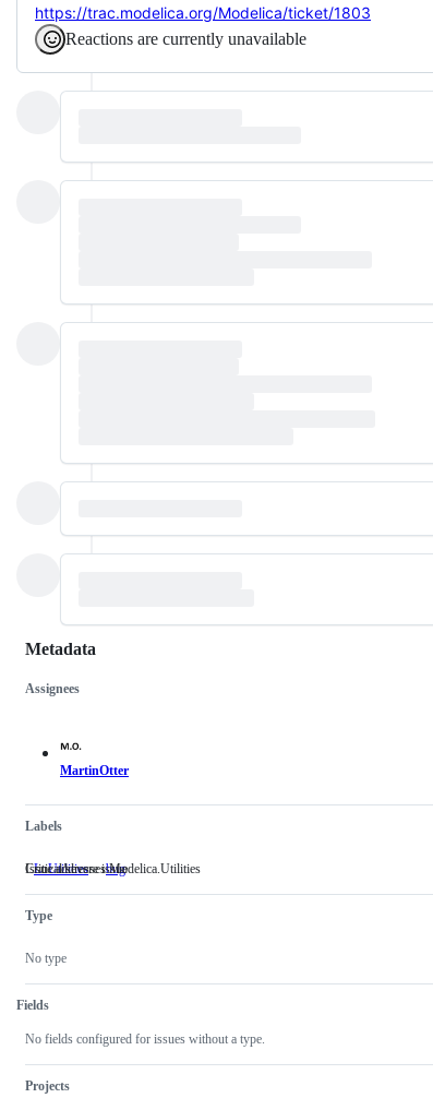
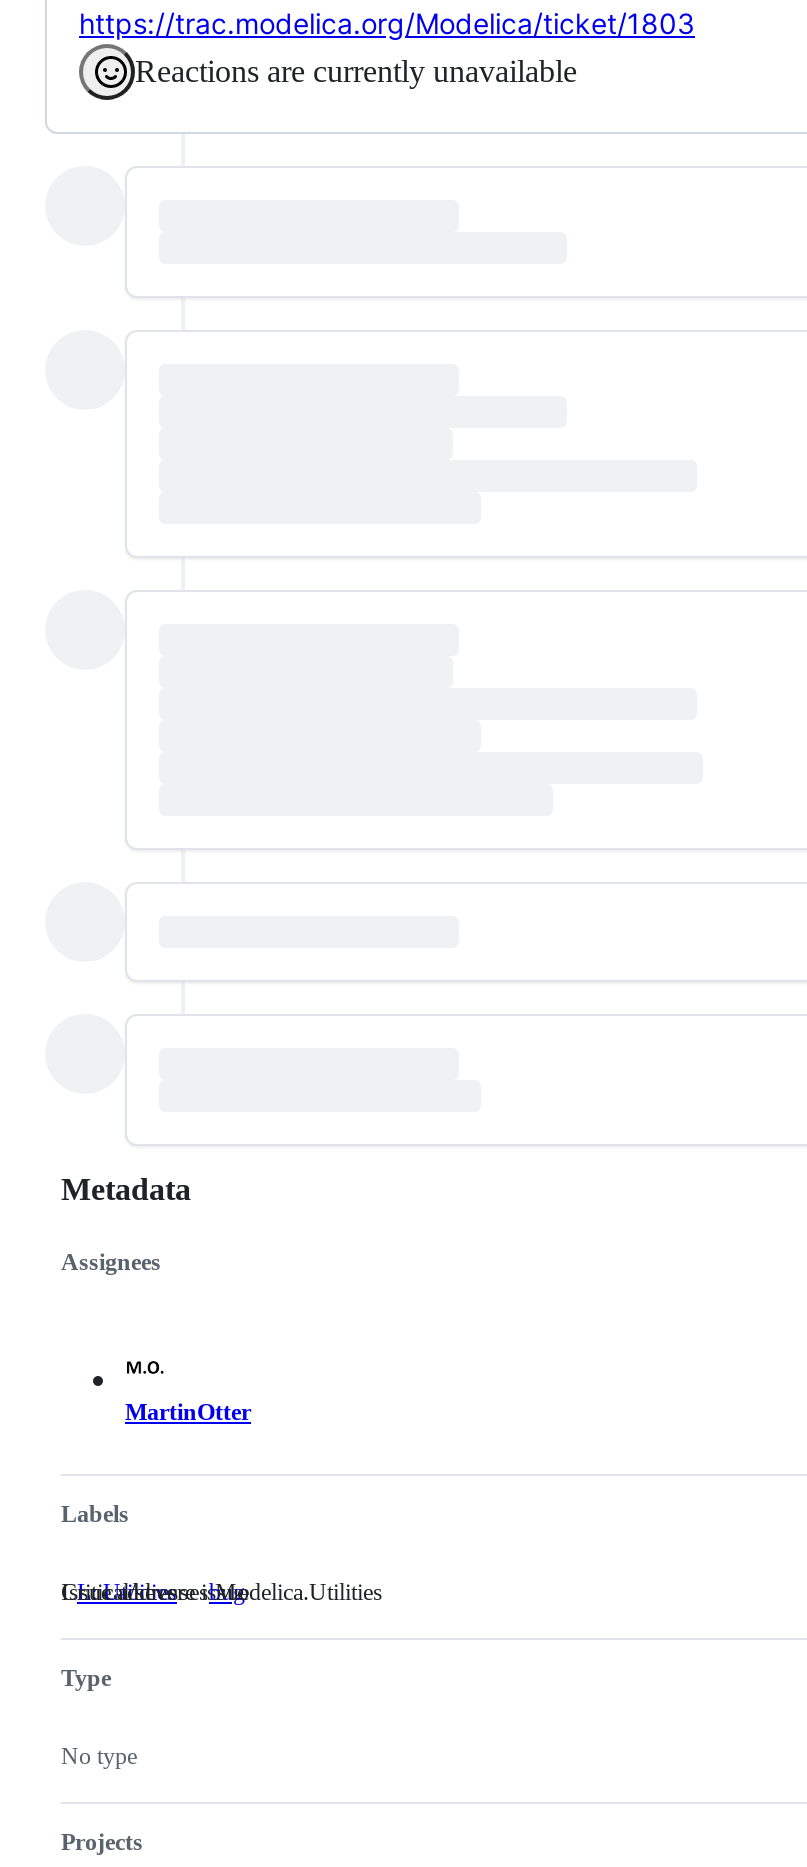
- Fields
- No fields configured for issues without a type.
